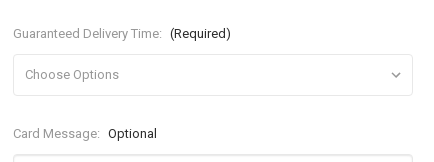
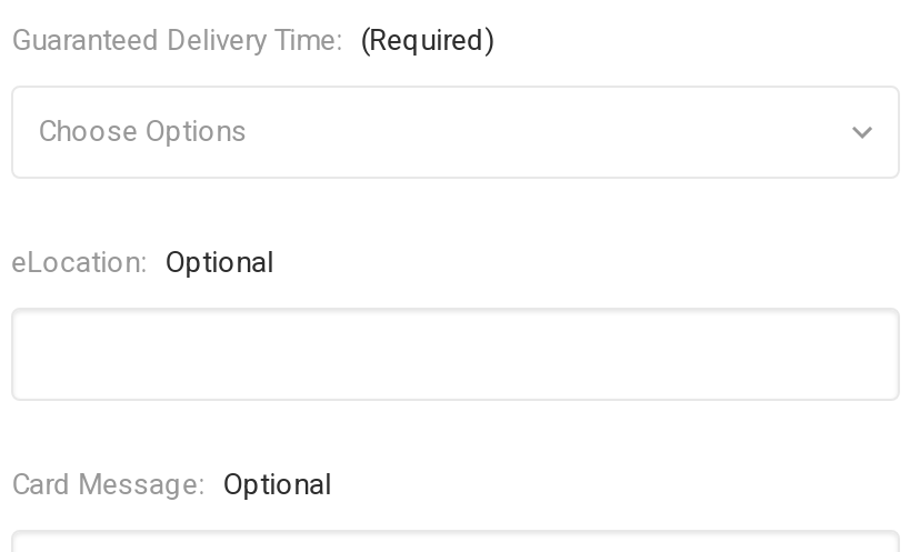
+ eLocation: Optional
